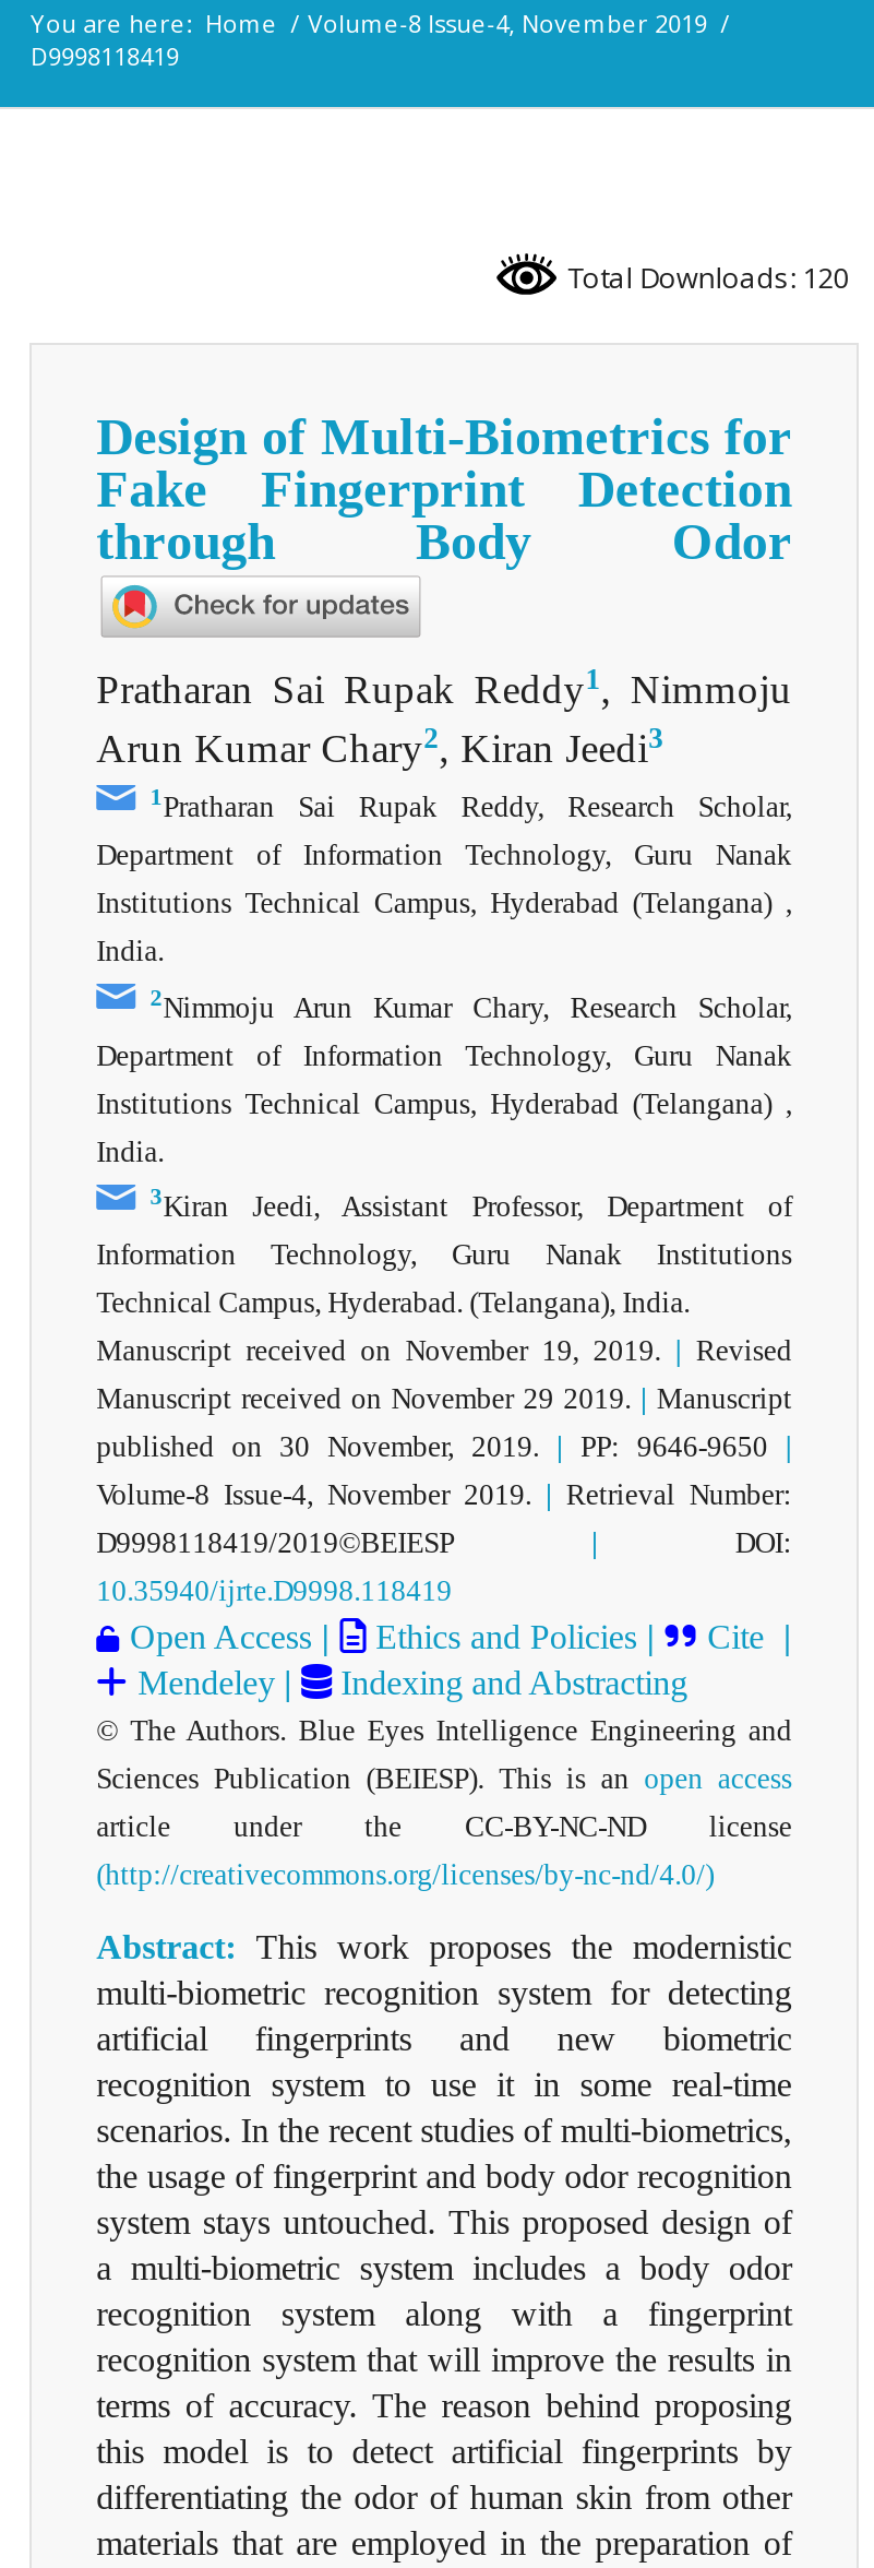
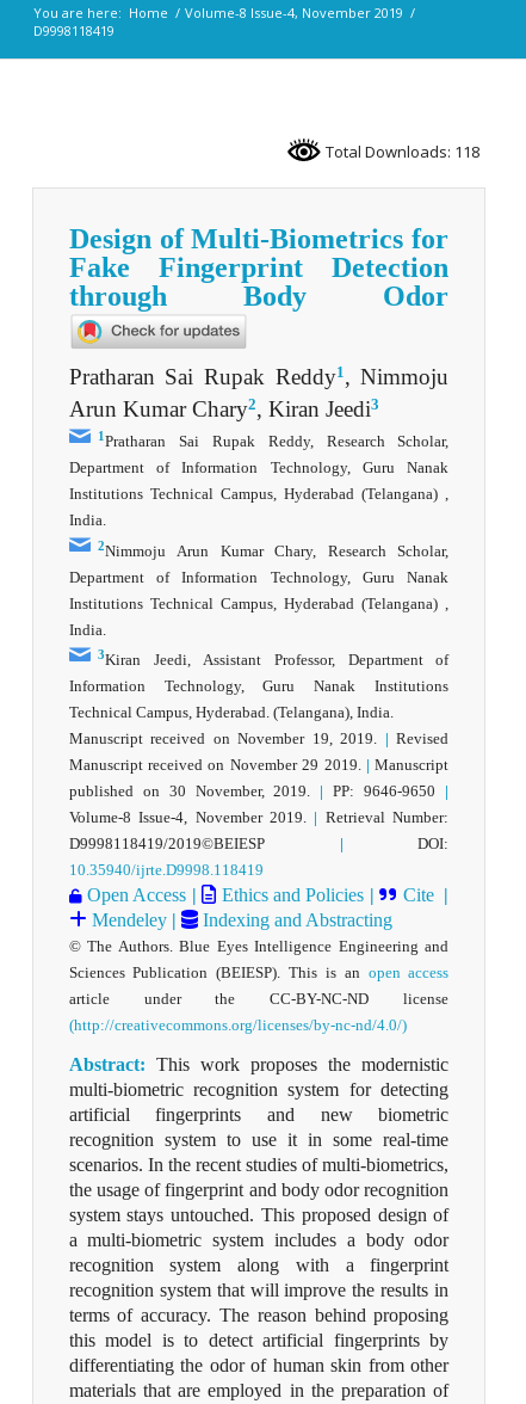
- Total Downloads: 120
+ Total Downloads: 118
